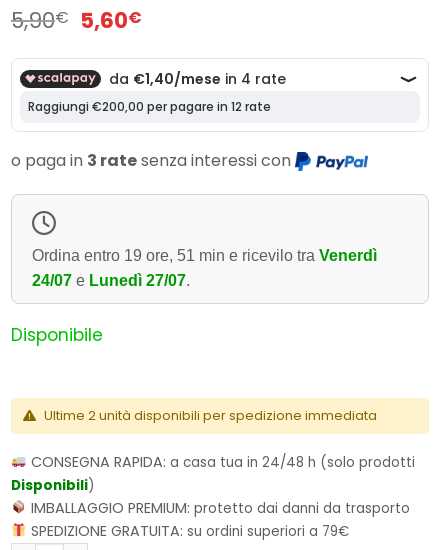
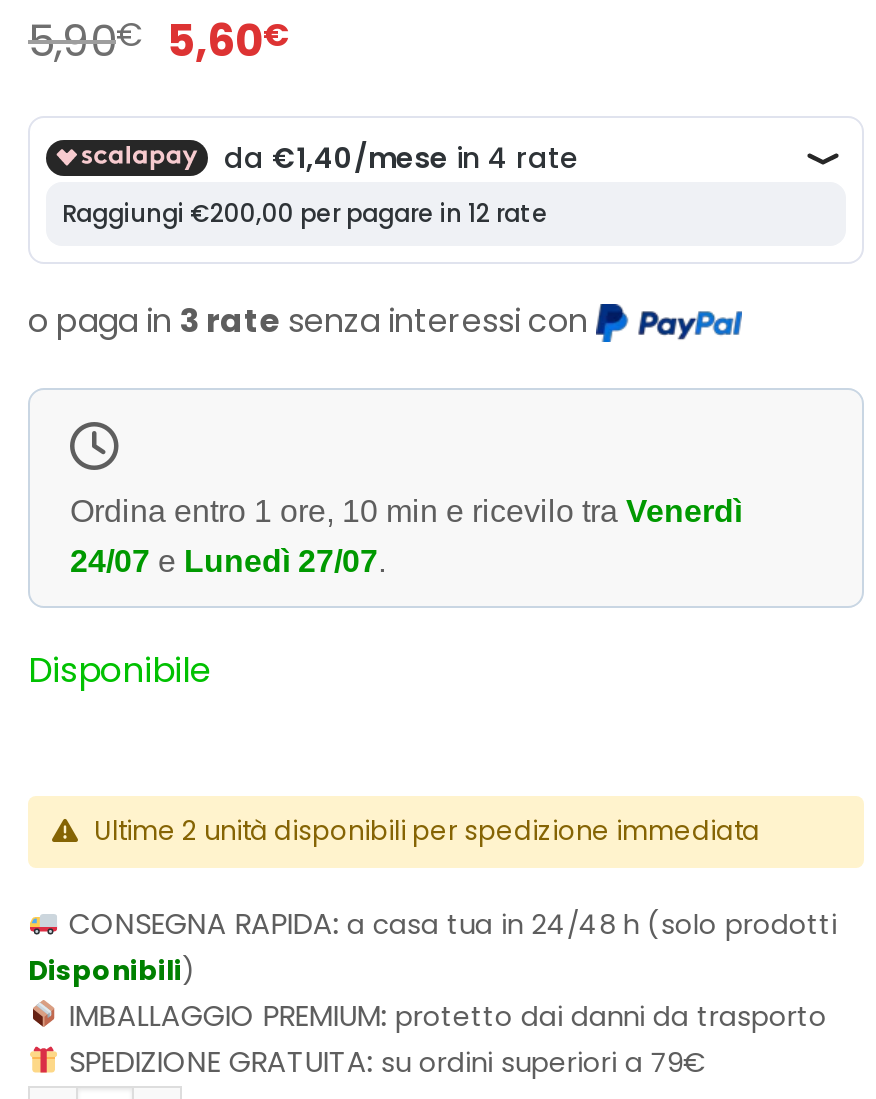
- Ordina entro 19 ore, 51 min e ricevilo tra Venerdì
+ Ordina entro 1 ore, 10 min e ricevilo tra Venerdì
